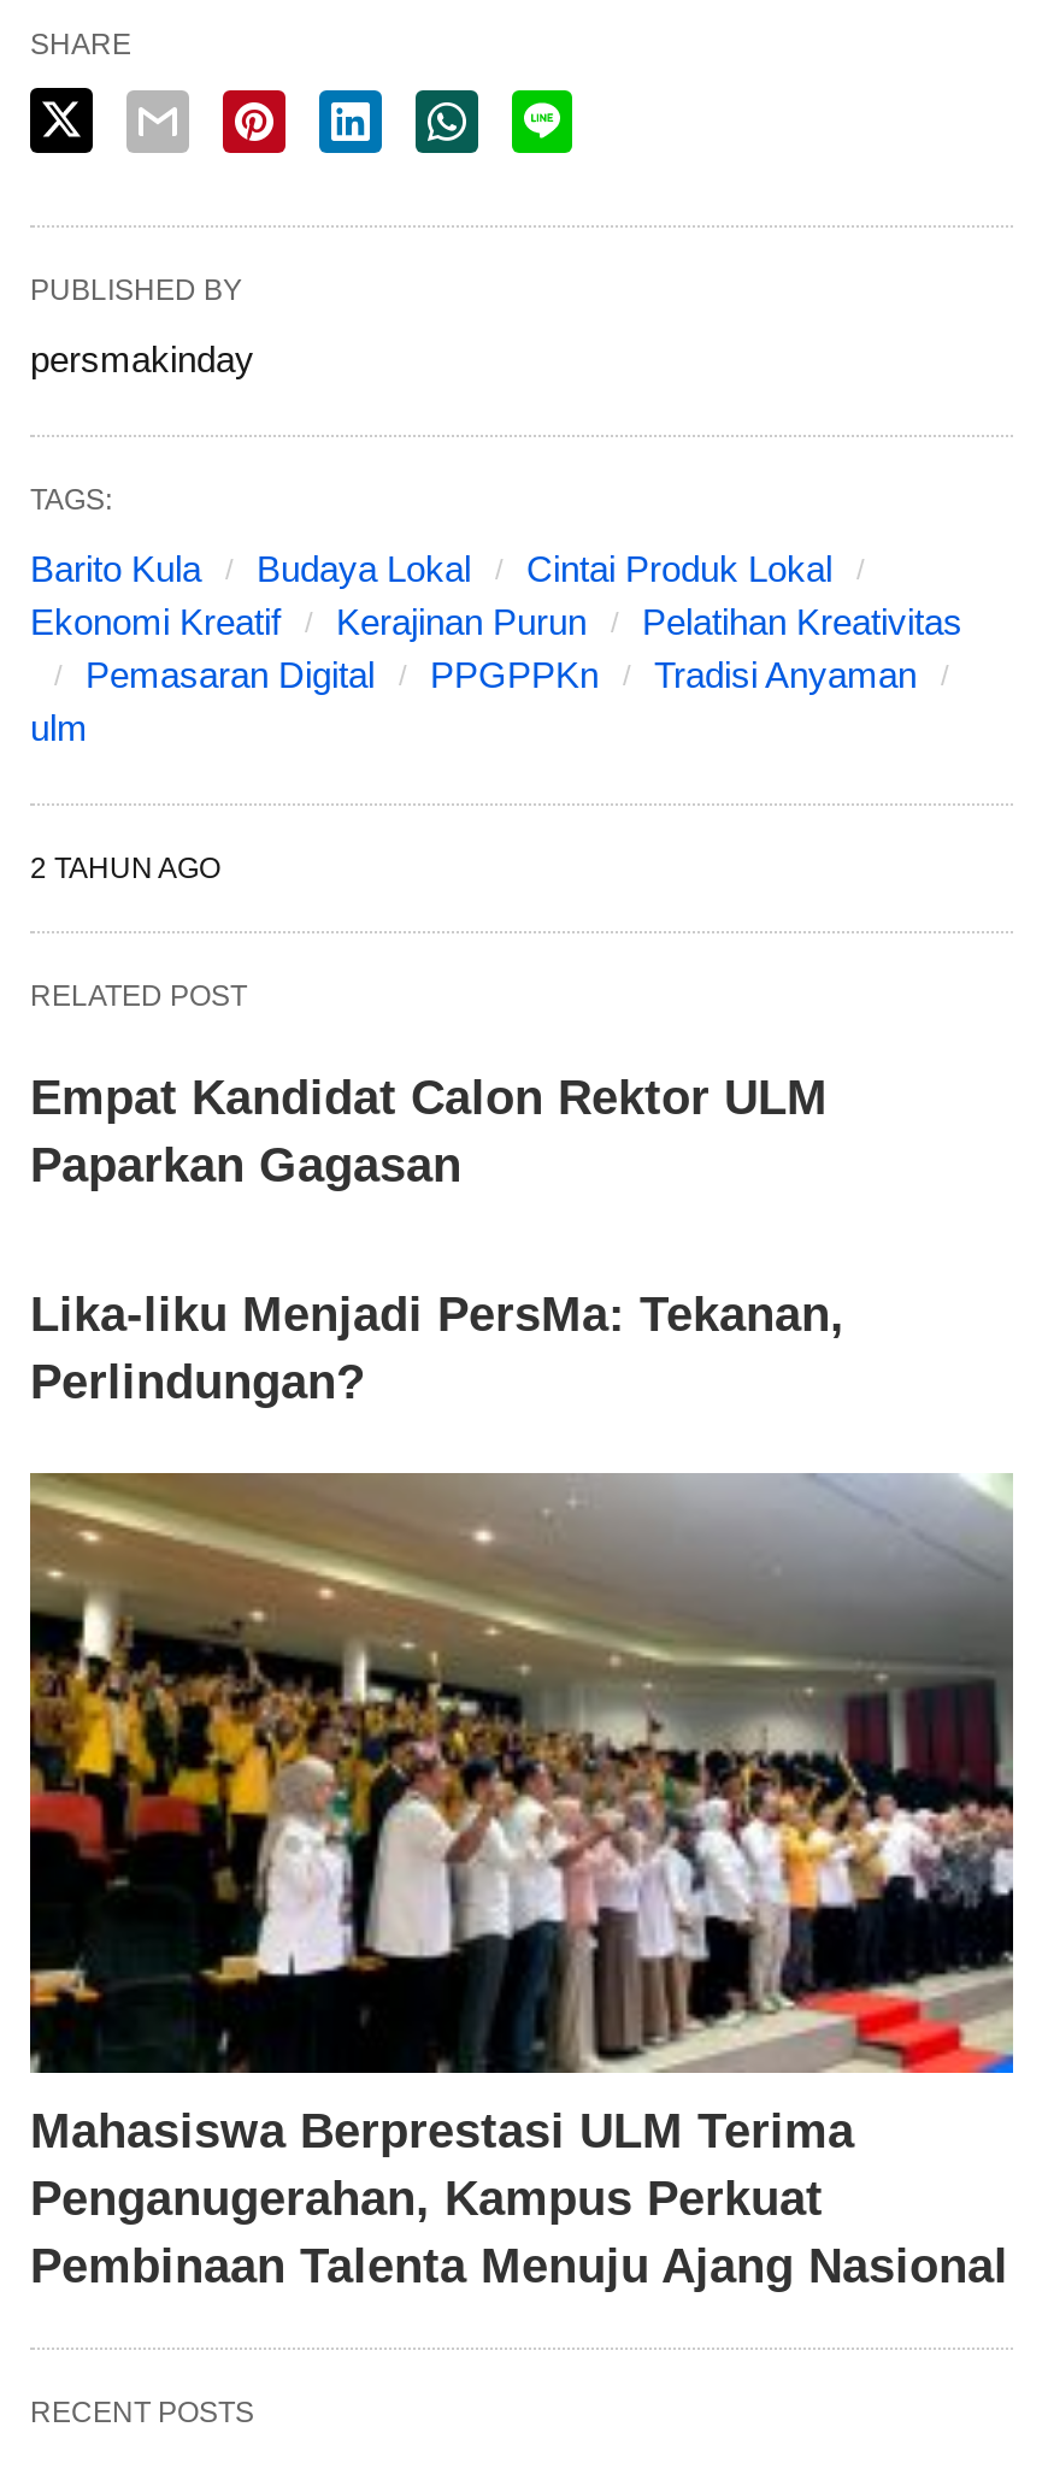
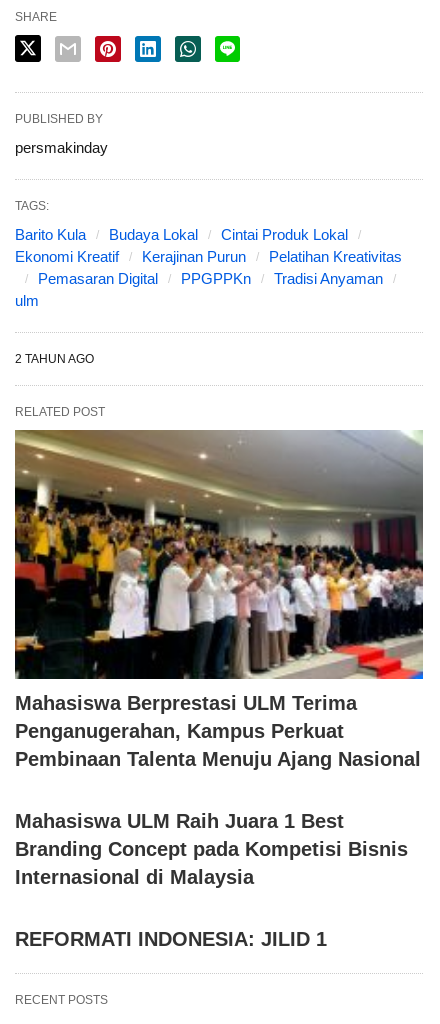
- Empat Kandidat Calon Rektor ULM
- Paparkan Gagasan
- Lika-liku Menjadi PersMa: Tekanan,
- Perlindungan?

moved up: [image] | Mahasiswa Berprestasi ULM Terima | Penganugerahan, Kampus Perkuat | Pembinaan Talenta Menuju Ajang Nasional

moved up: [image]

+ Mahasiswa ULM Raih Juara 1 Best
+ Branding Concept pada Kompetisi Bisnis
+ Internasional di Malaysia
+ REFORMATI INDONESIA: JILID 1
